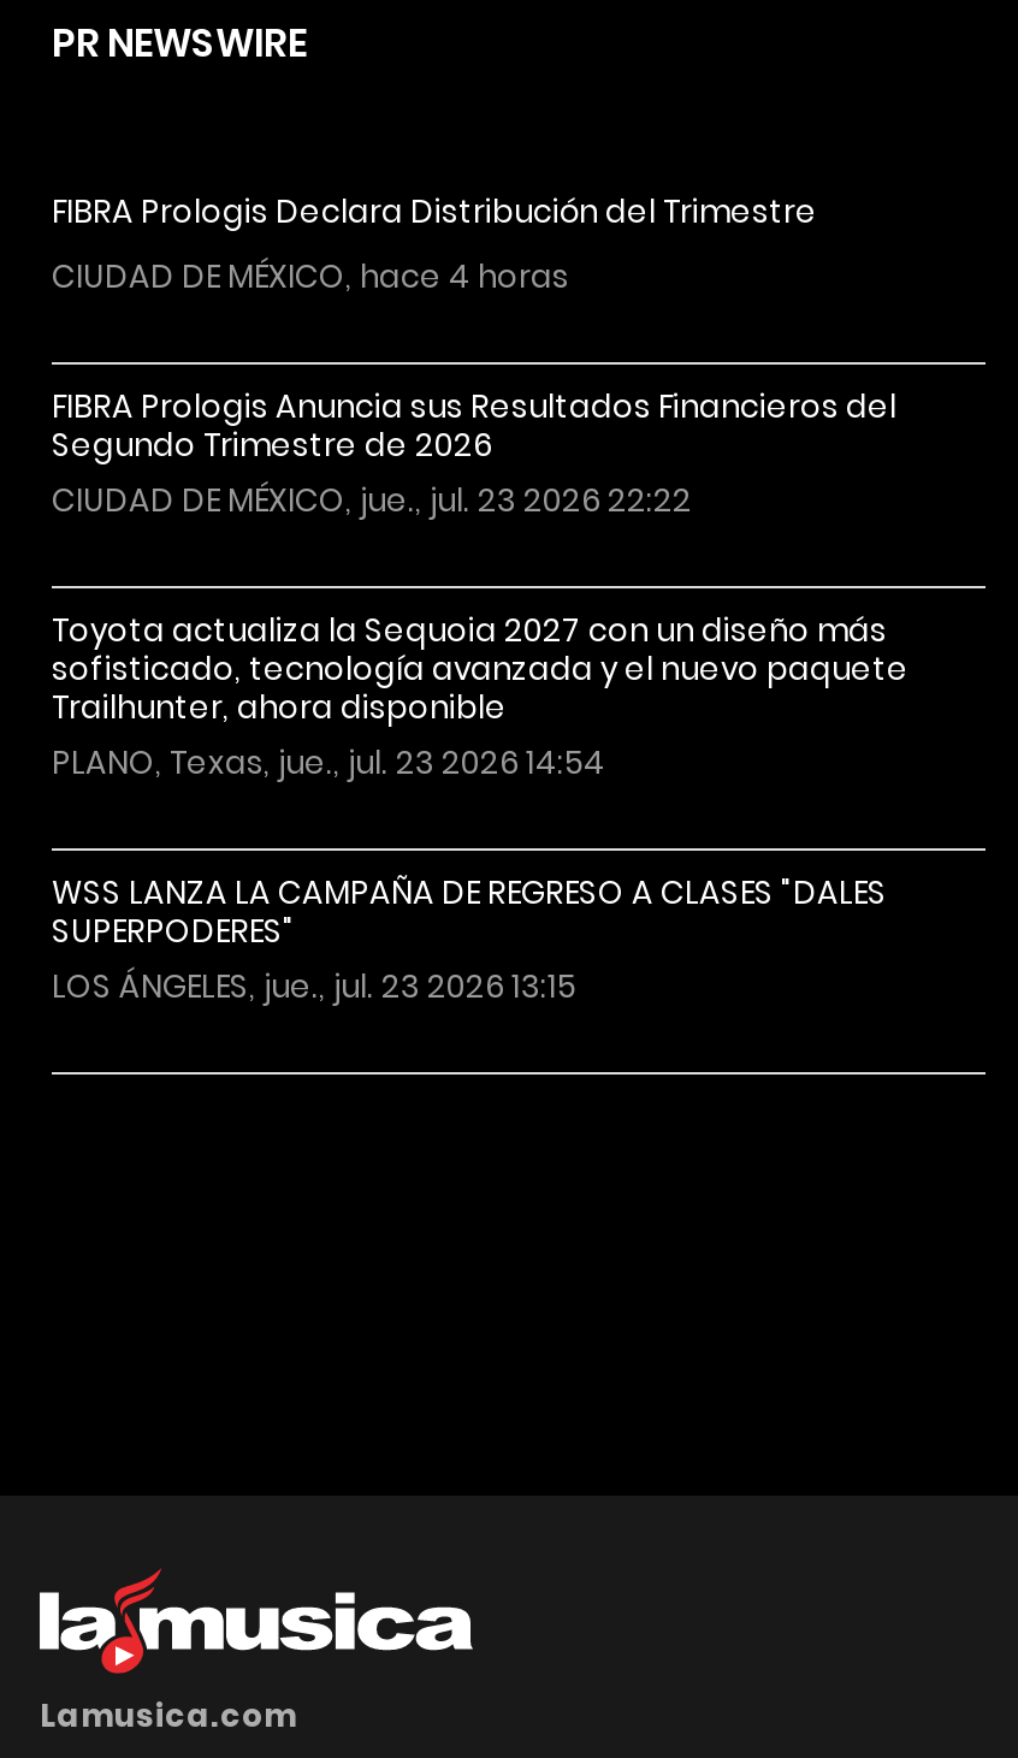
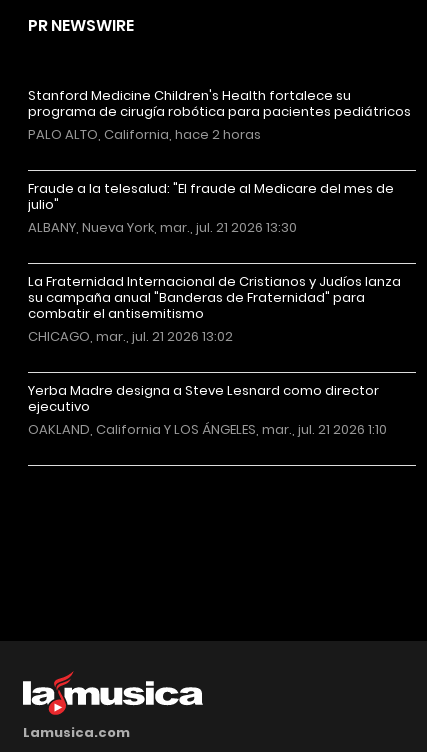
- FIBRA Prologis Declara Distribución del Trimestre
- CIUDAD DE MÉXICO, hace 4 horas
+ Stanford Medicine Children's Health fortalece su
+ programa de cirugía robótica para pacientes pediátricos
+ PALO ALTO, California, hace 2 horas

- FIBRA Prologis Anuncia sus Resultados Financieros del
- Segundo Trimestre de 2026
- CIUDAD DE MÉXICO, jue., jul. 23 2026 22:22
+ Fraude a la telesalud: "El fraude al Medicare del mes de
+ julio"
+ ALBANY, Nueva York, mar., jul. 21 2026 13:30

- Toyota actualiza la Sequoia 2027 con un diseño más
- sofisticado, tecnología avanzada y el nuevo paquete
- Trailhunter, ahora disponible
- PLANO, Texas, jue., jul. 23 2026 14:54
+ La Fraternidad Internacional de Cristianos y Judíos lanza
+ su campaña anual "Banderas de Fraternidad" para
+ combatir el antisemitismo
+ CHICAGO, mar., jul. 21 2026 13:02

- WSS LANZA LA CAMPAÑA DE REGRESO A CLASES "DALES
- SUPERPODERES"
- LOS ÁNGELES, jue., jul. 23 2026 13:15
+ Yerba Madre designa a Steve Lesnard como director
+ ejecutivo
+ OAKLAND, California Y LOS ÁNGELES, mar., jul. 21 2026 1:10
